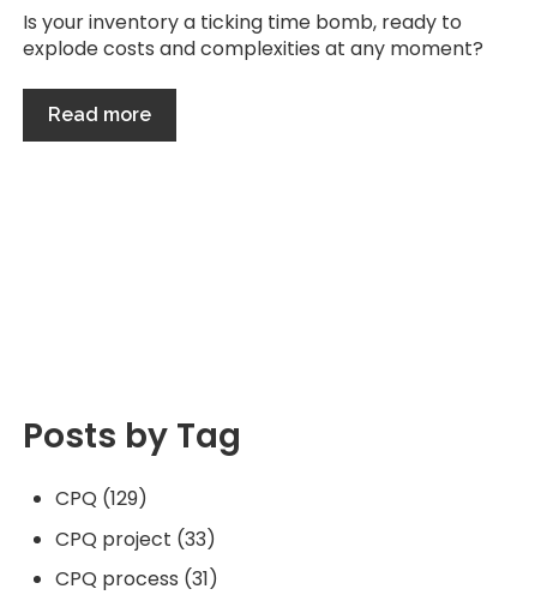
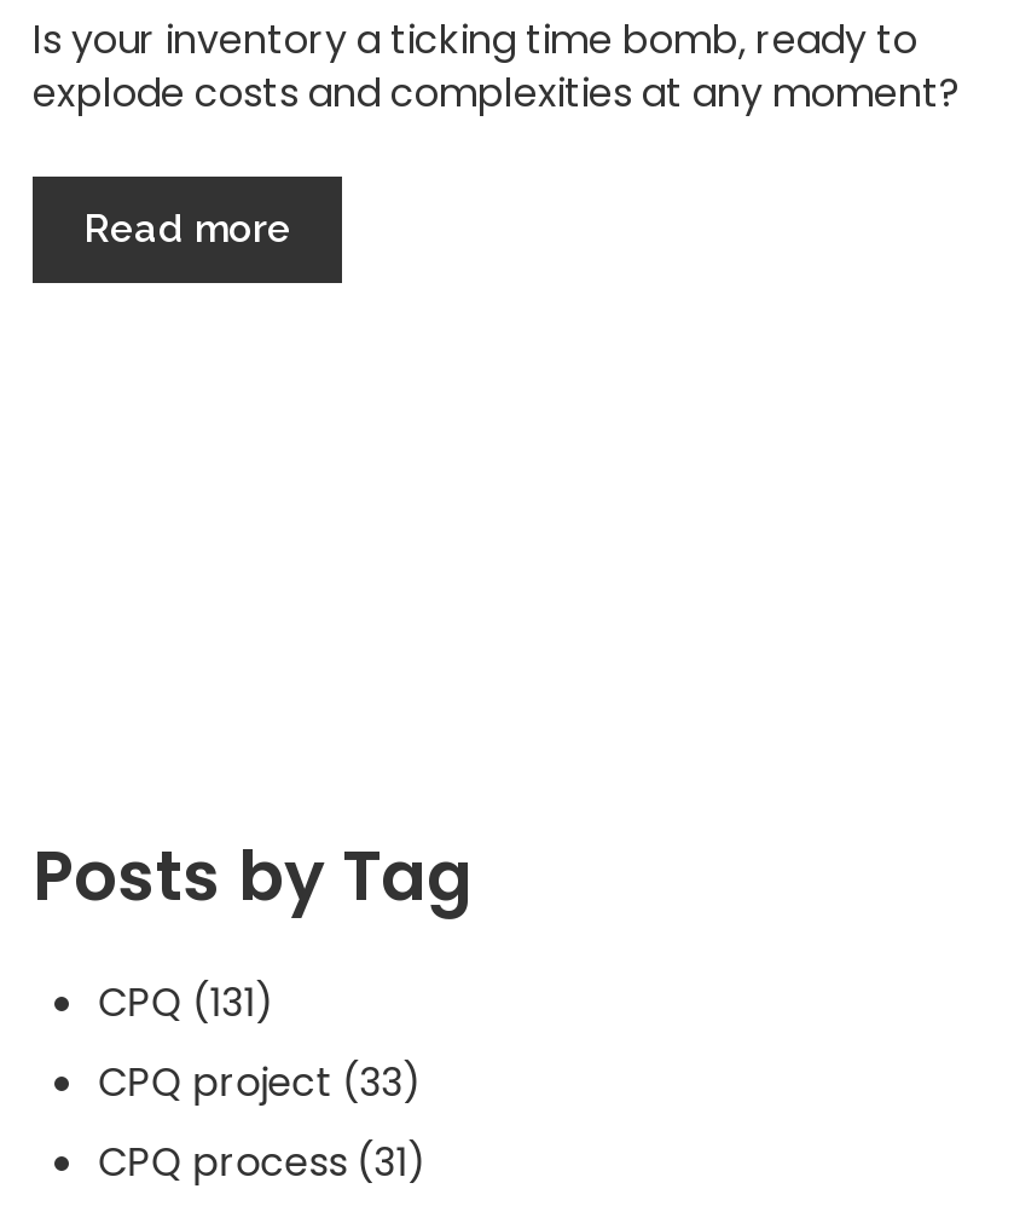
- CPQ (129)
+ CPQ (131)
